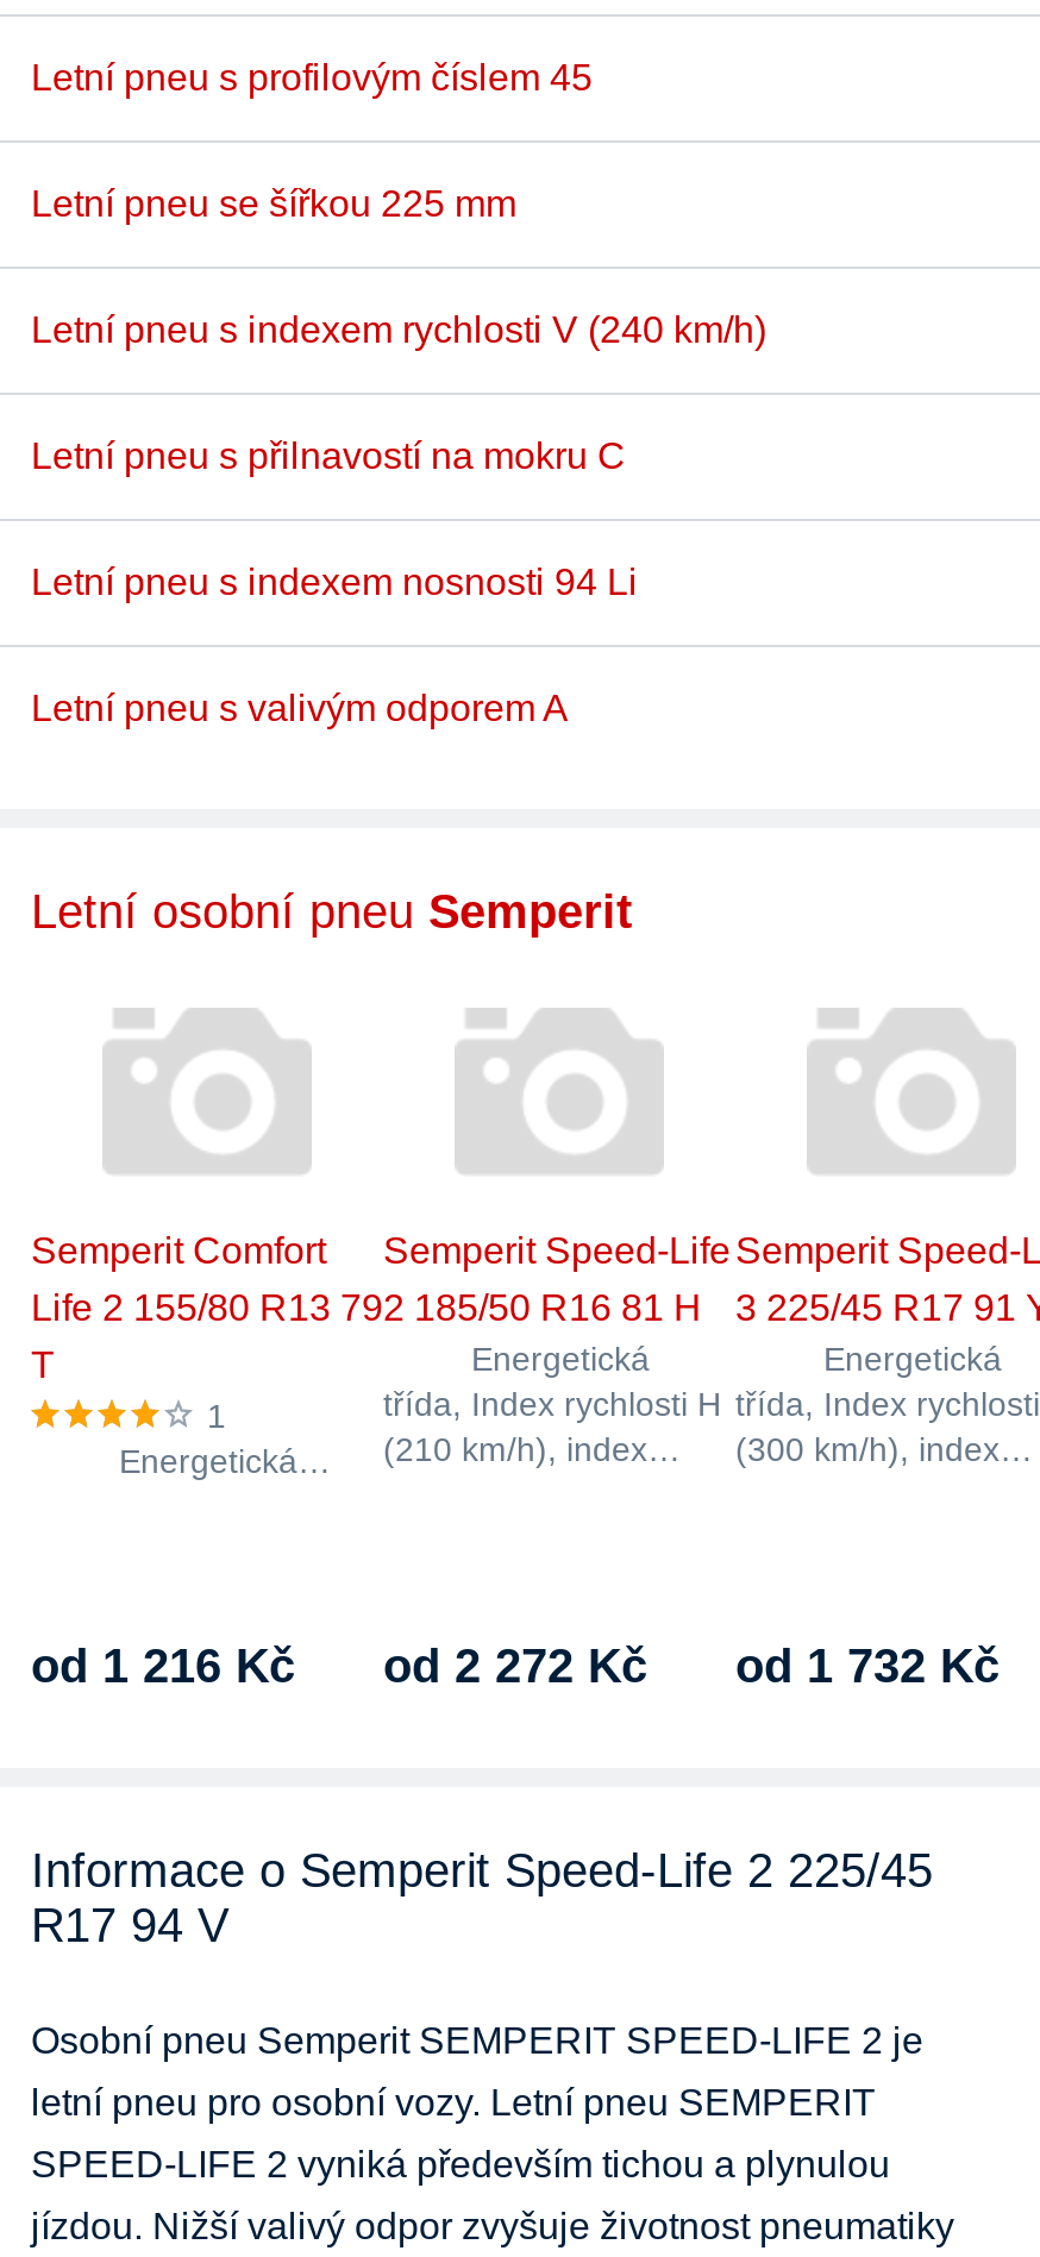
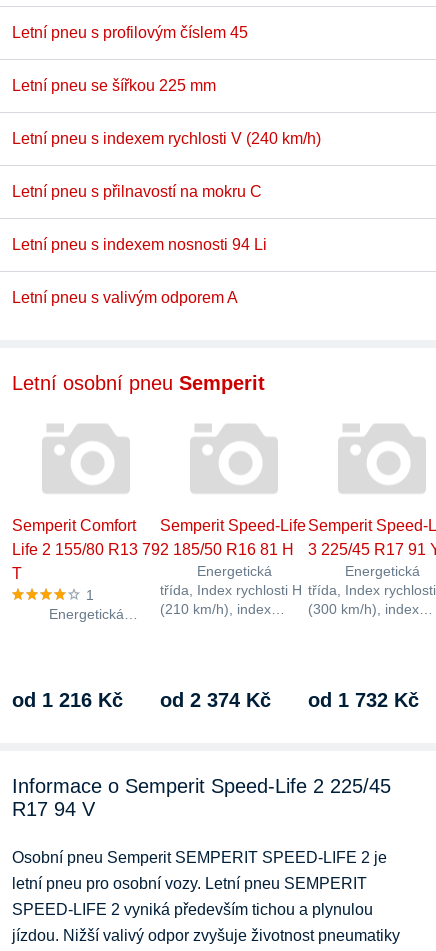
- od 2 272 Kč
+ od 2 374 Kč
